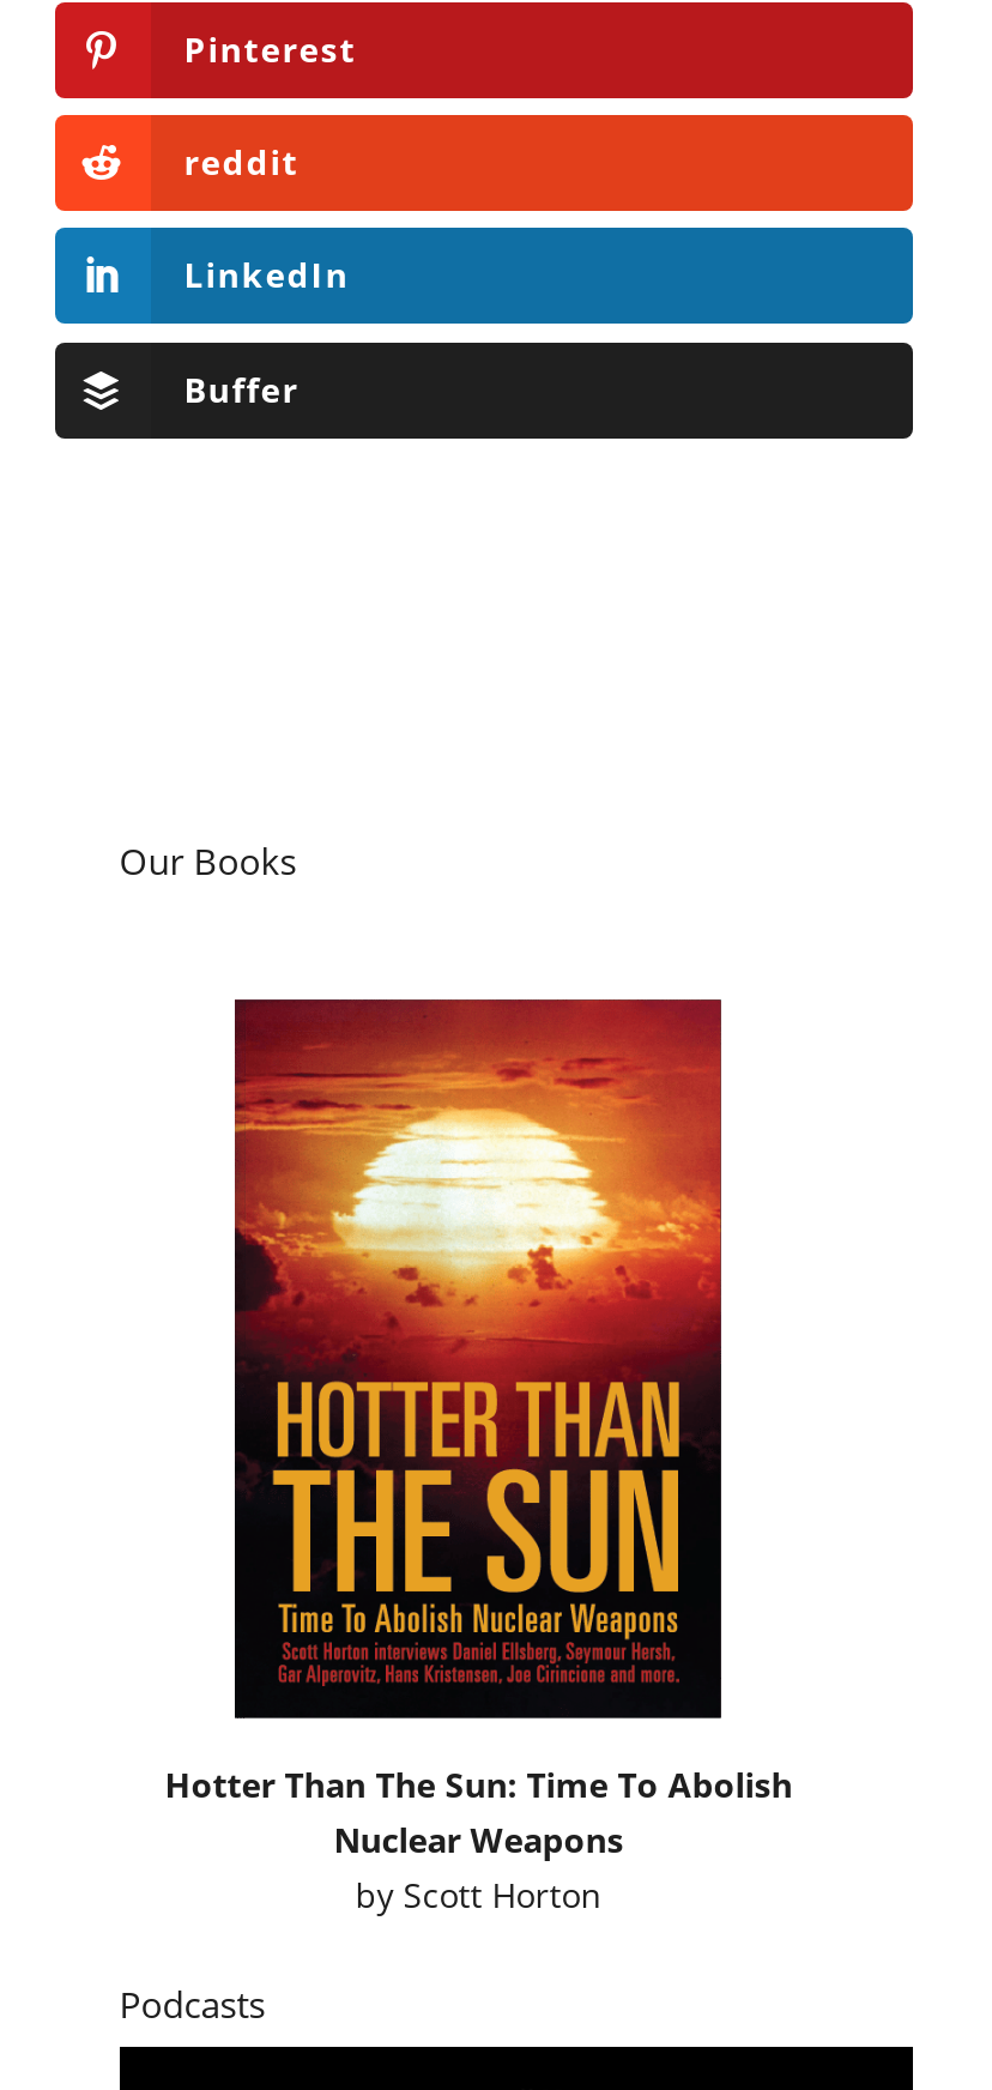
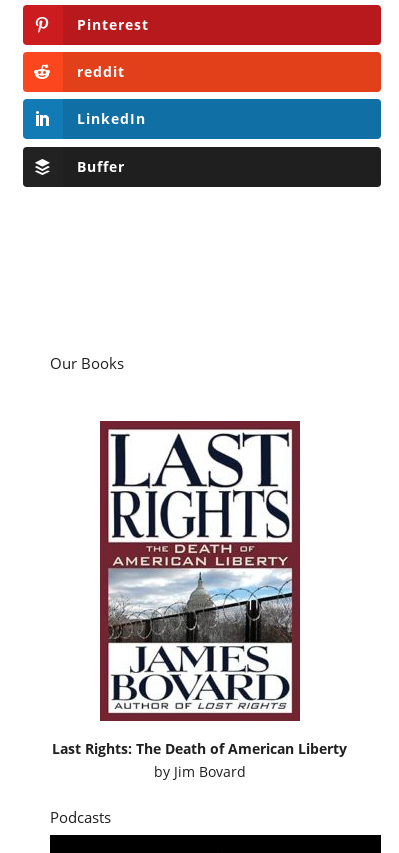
- [image]
- Hotter Than The Sun: Time To Abolish
- Nuclear Weapons
- by Scott Horton
+ [image]
+ Last Rights: The Death of American Liberty
+ by Jim Bovard
